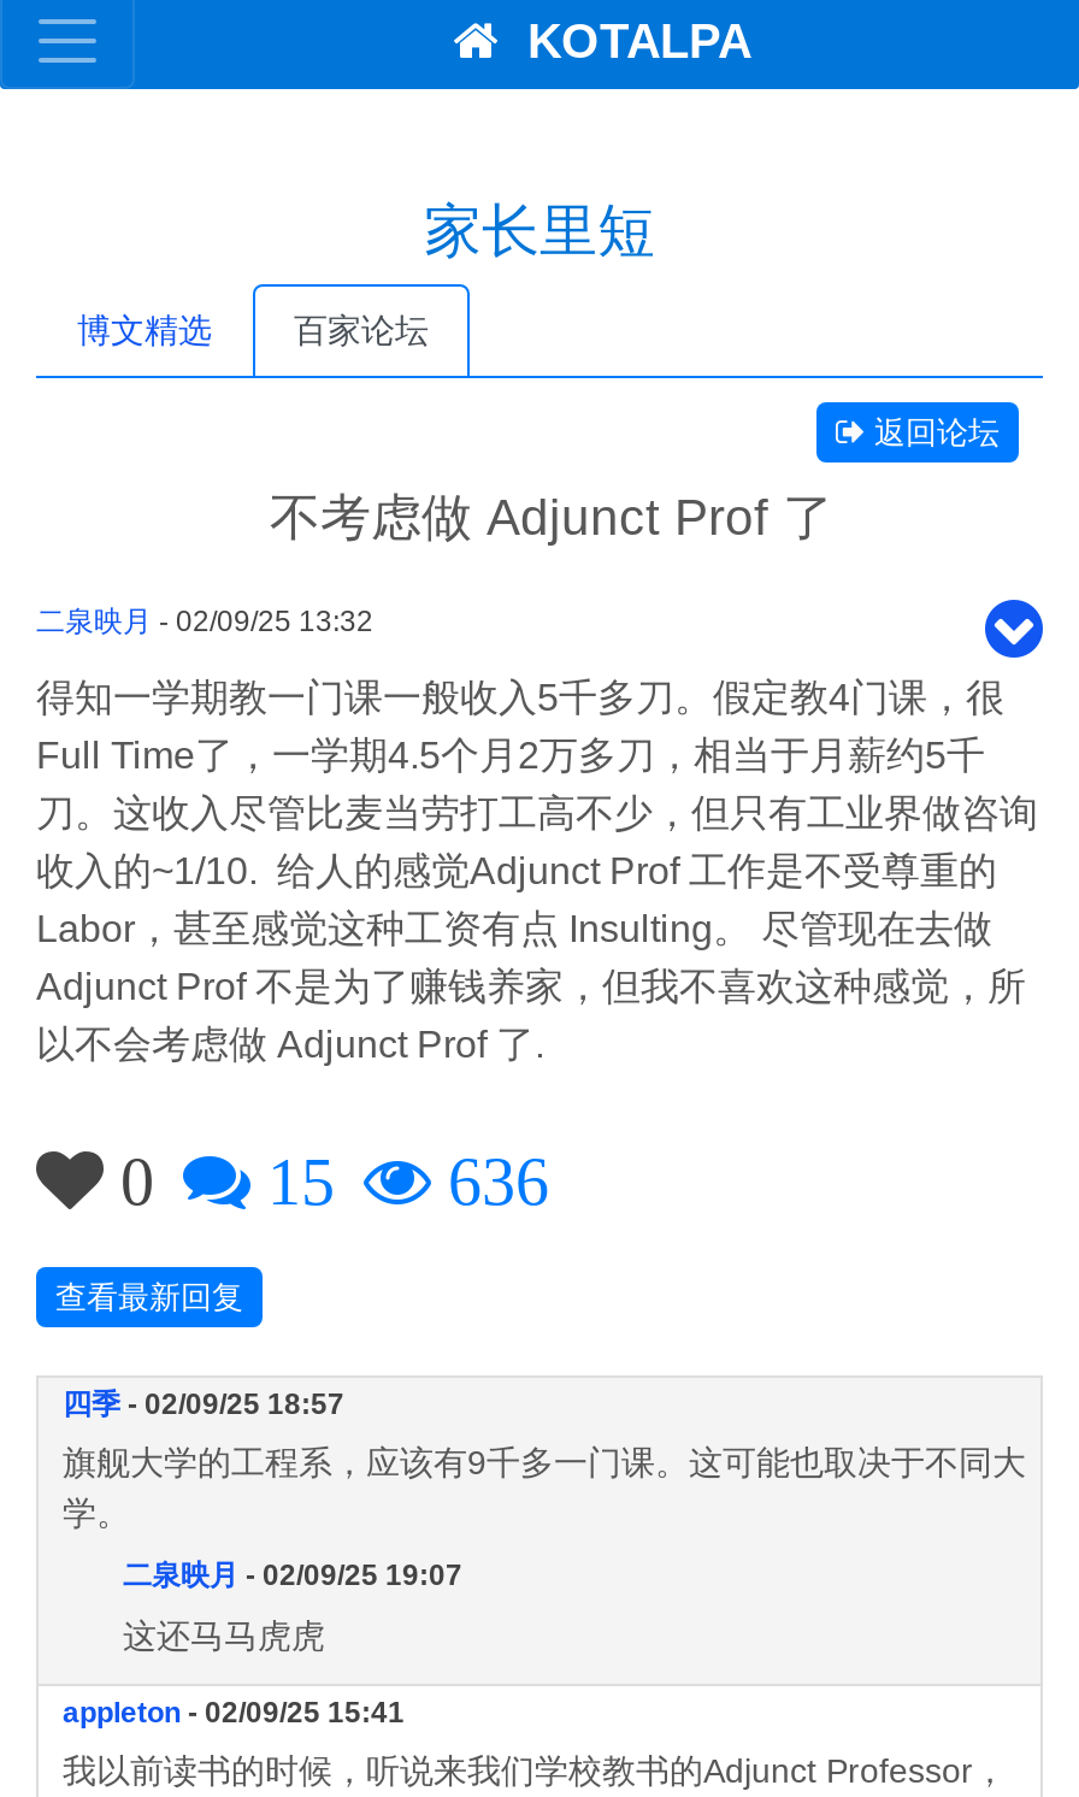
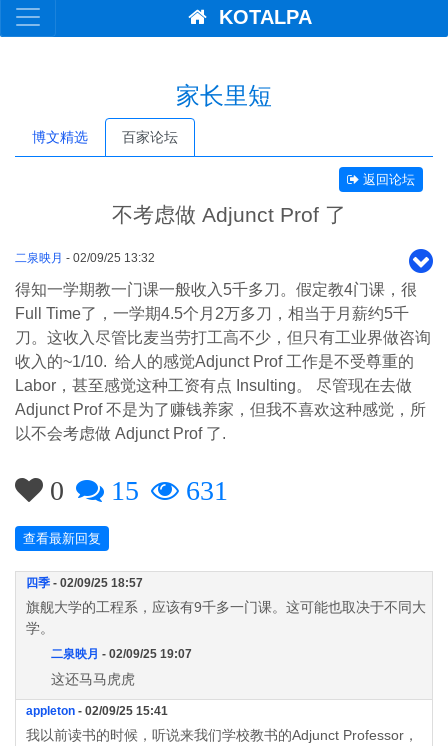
- 0 15 636
+ 0 15 631
